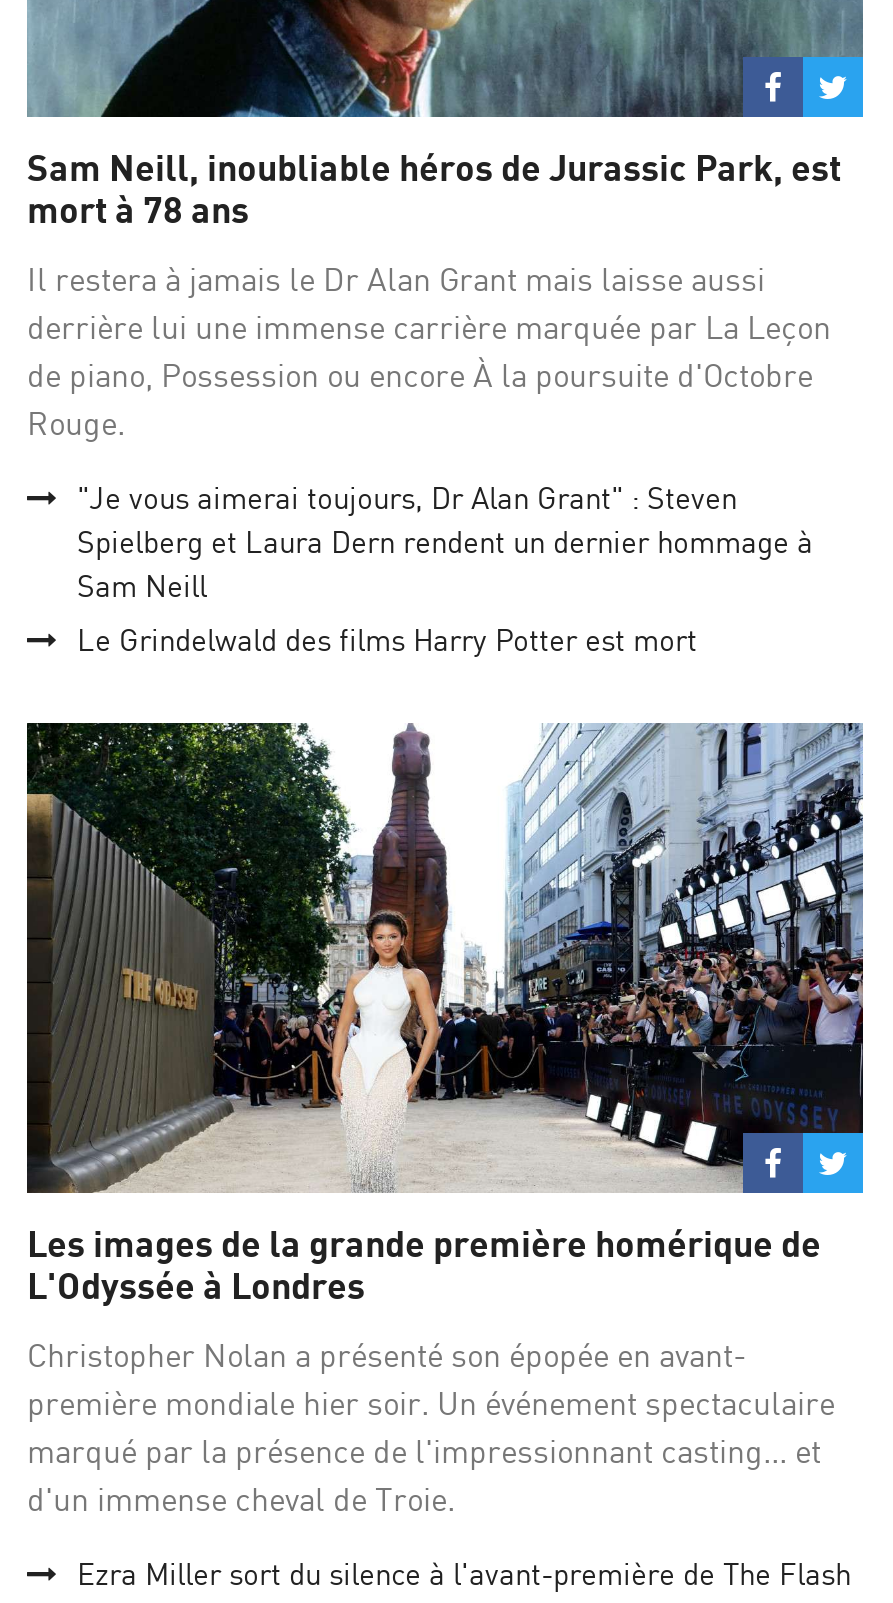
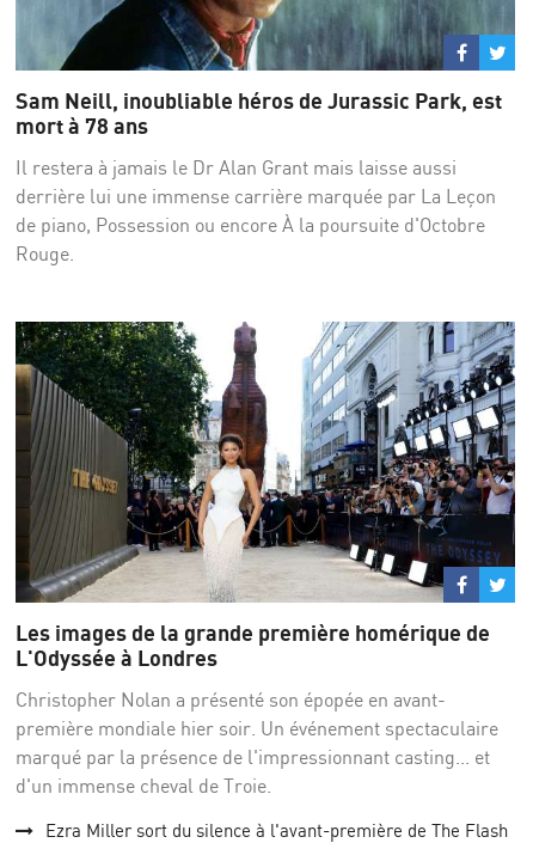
- "Je vous aimerai toujours, Dr Alan Grant" : Steven
- Spielberg et Laura Dern rendent un dernier hommage à
- Sam Neill
- Le Grindelwald des films Harry Potter est mort
